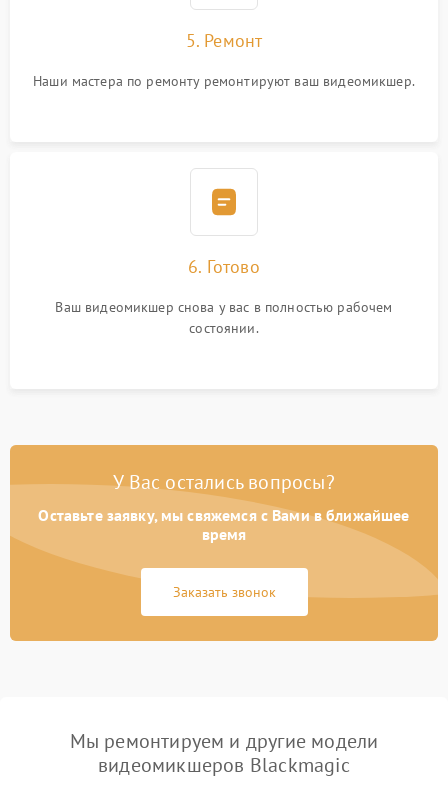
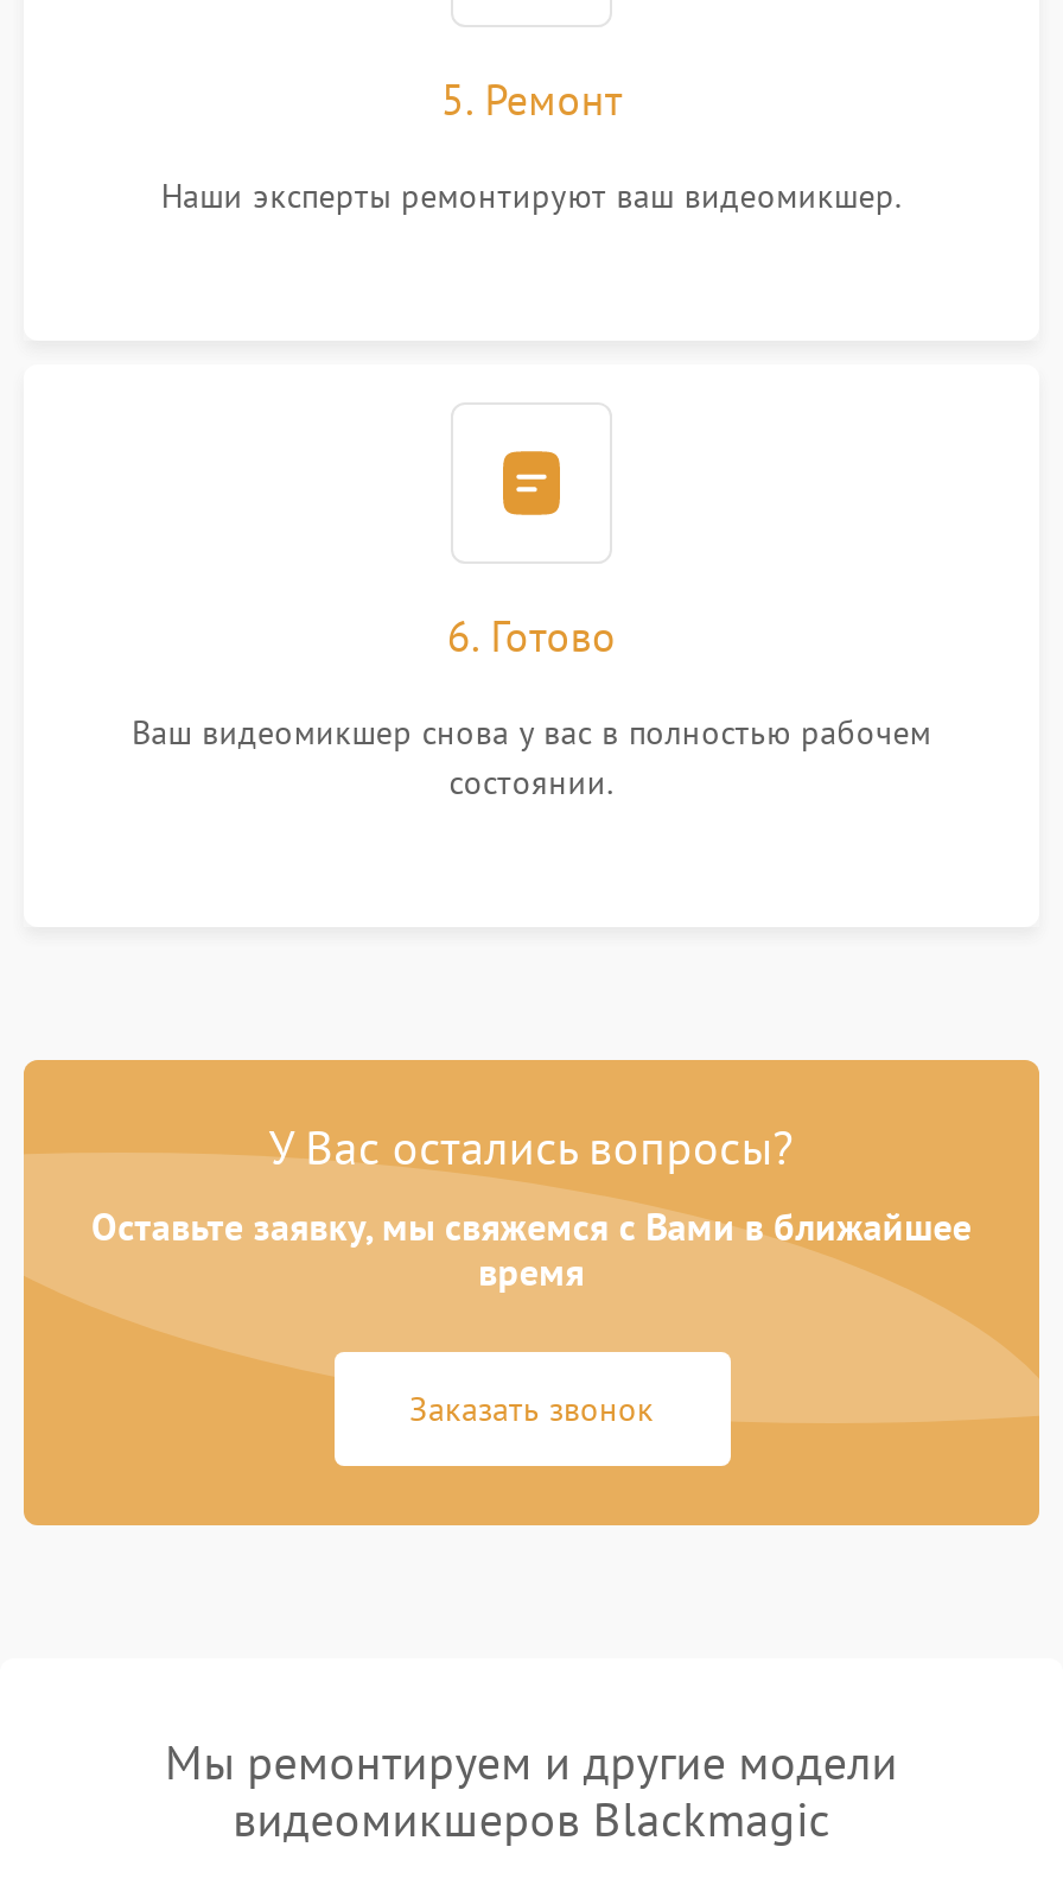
- Наши мастера по ремонту ремонтируют ваш видеомикшер.
+ Наши эксперты ремонтируют ваш видеомикшер.
